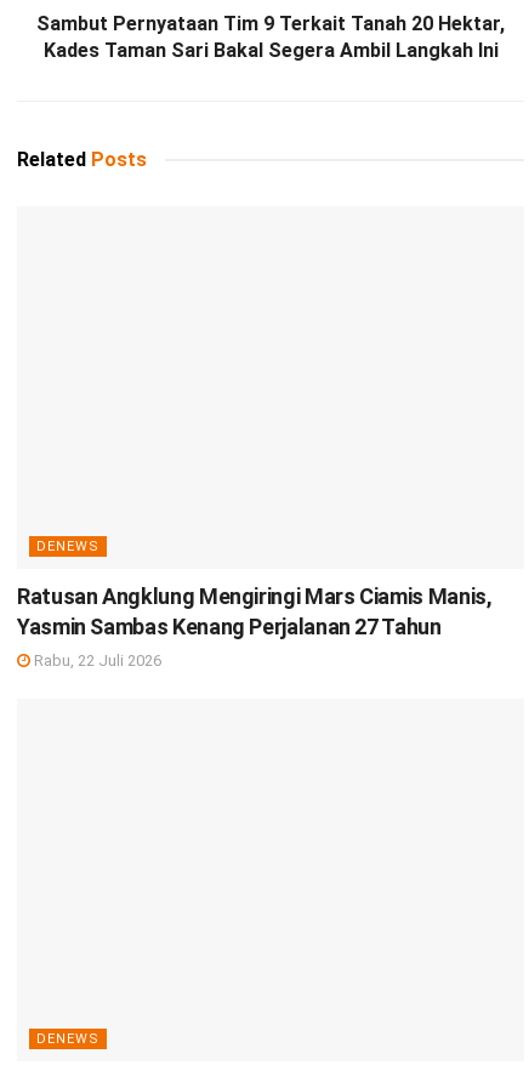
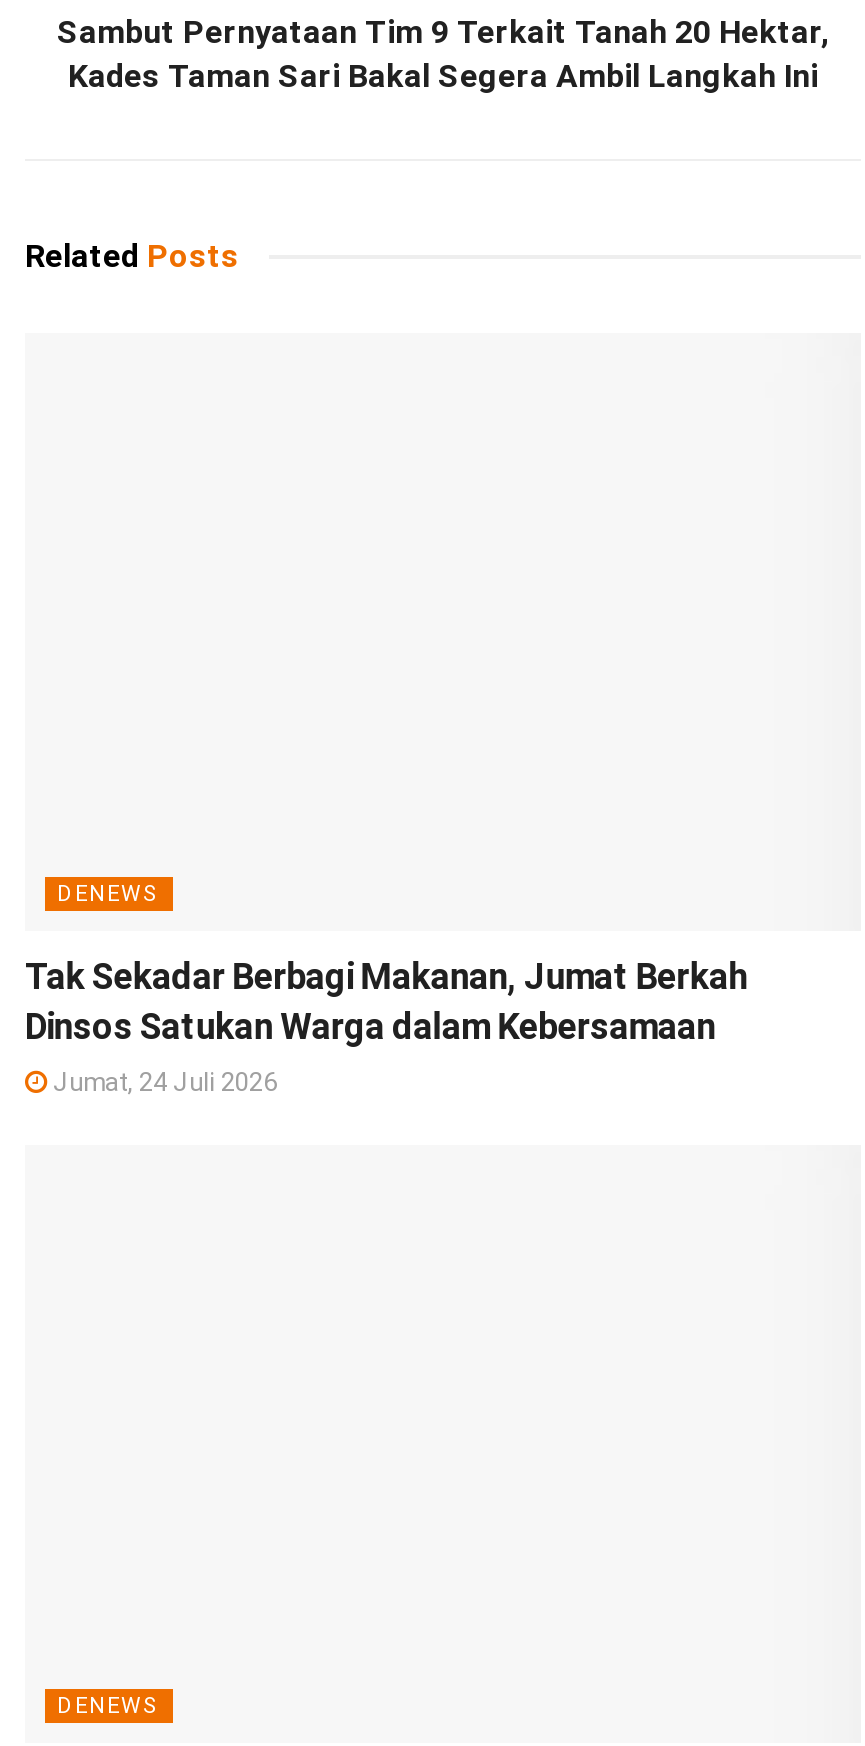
- Ratusan Angklung Mengiringi Mars Ciamis Manis,
- Yasmin Sambas Kenang Perjalanan 27 Tahun
+ Tak Sekadar Berbagi Makanan, Jumat Berkah
+ Dinsos Satukan Warga dalam Kebersamaan

- Rabu, 22 Juli 2026
+ Jumat, 24 Juli 2026
